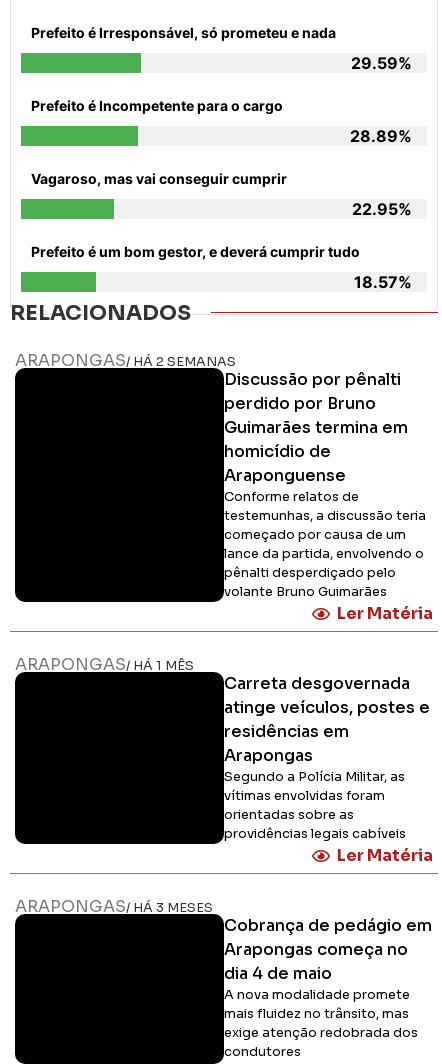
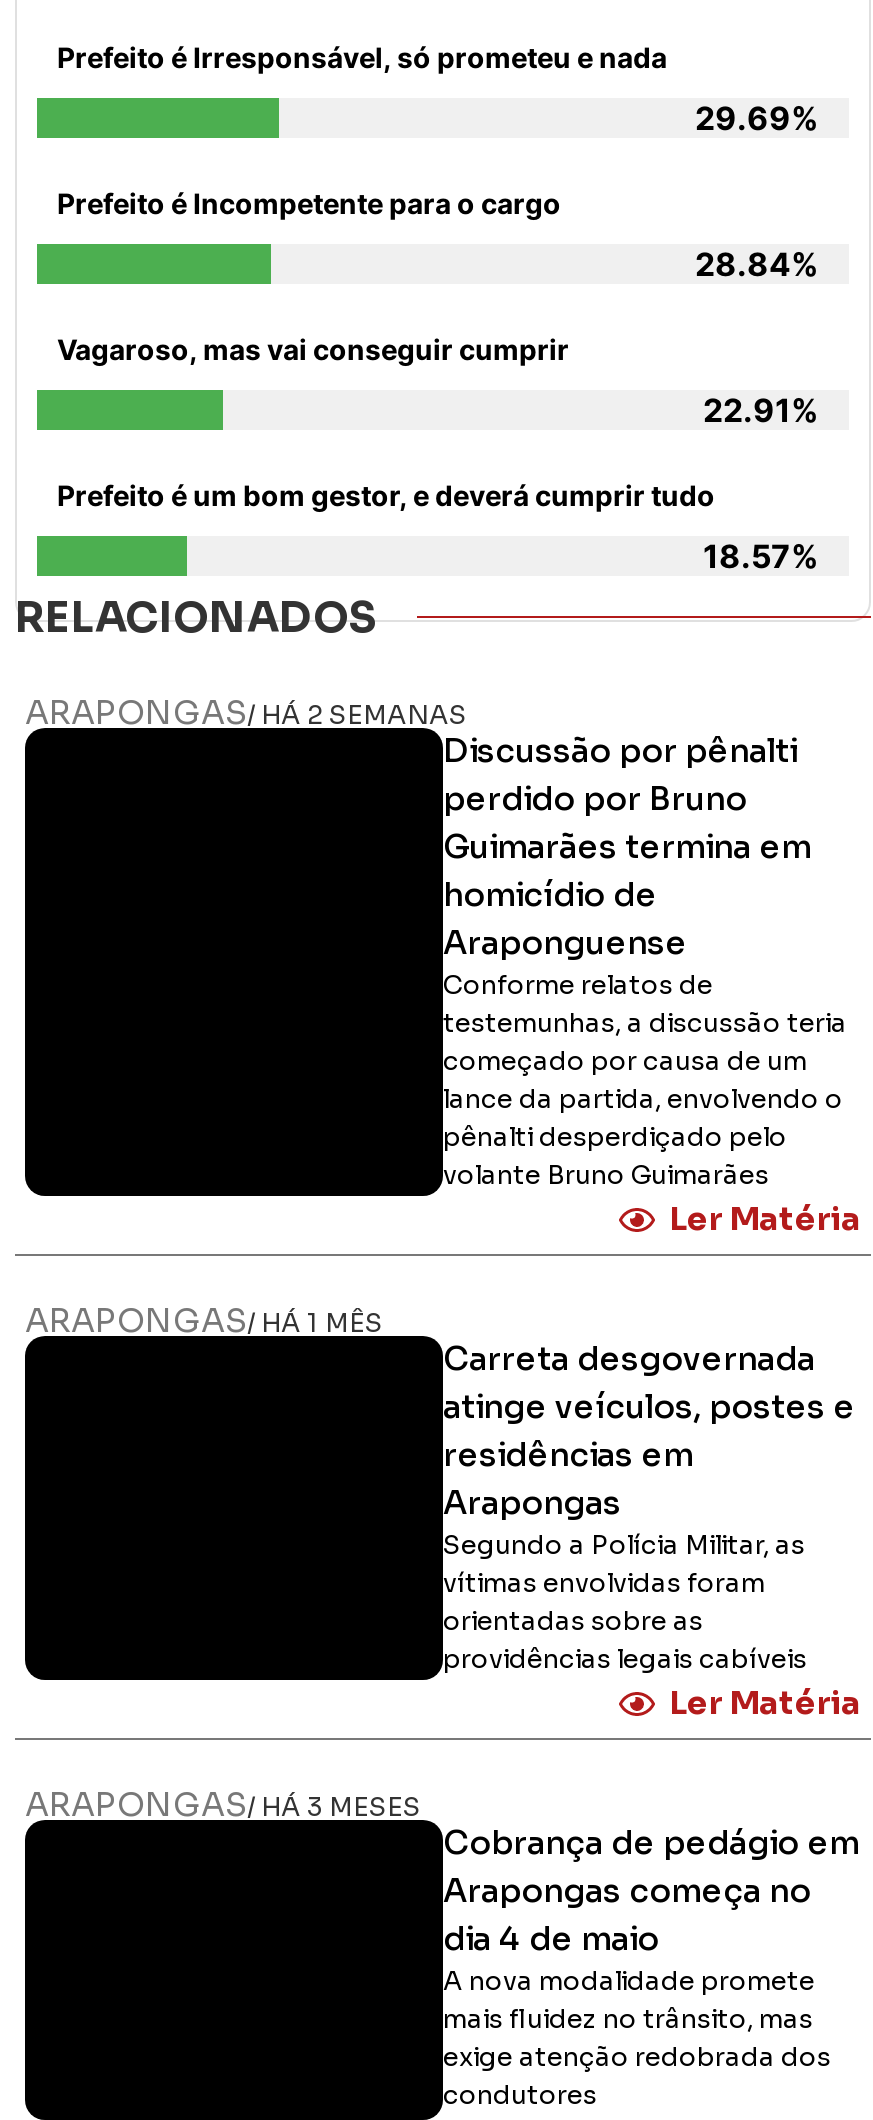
- 29.59%
+ 29.69%

- 28.89%
+ 28.84%

- 22.95%
+ 22.91%
